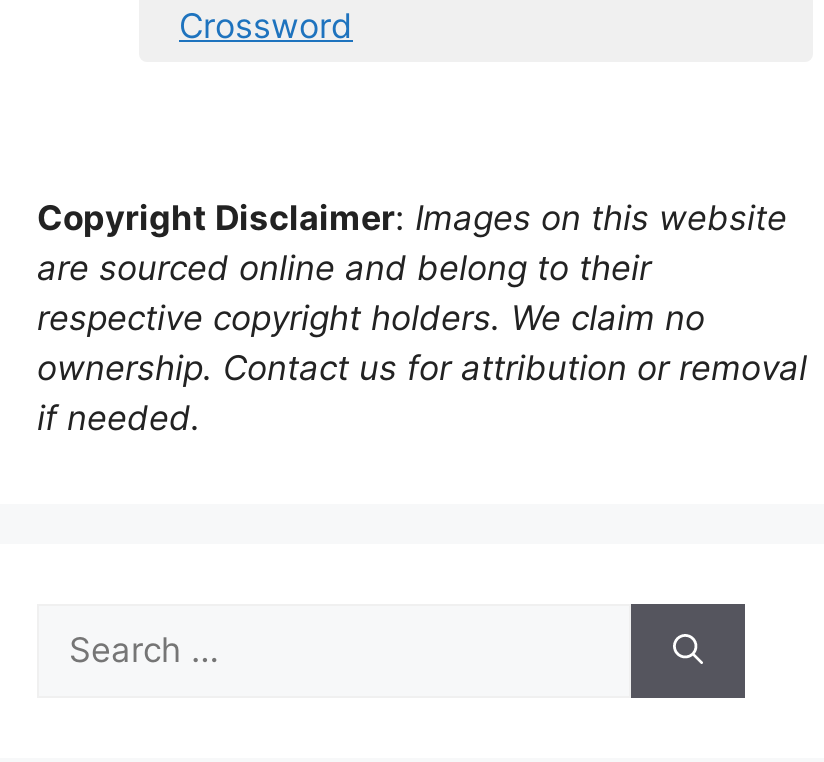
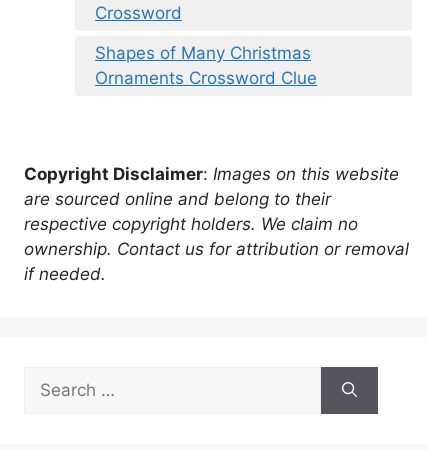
+ Shapes of Many Christmas
+ Ornaments Crossword Clue
